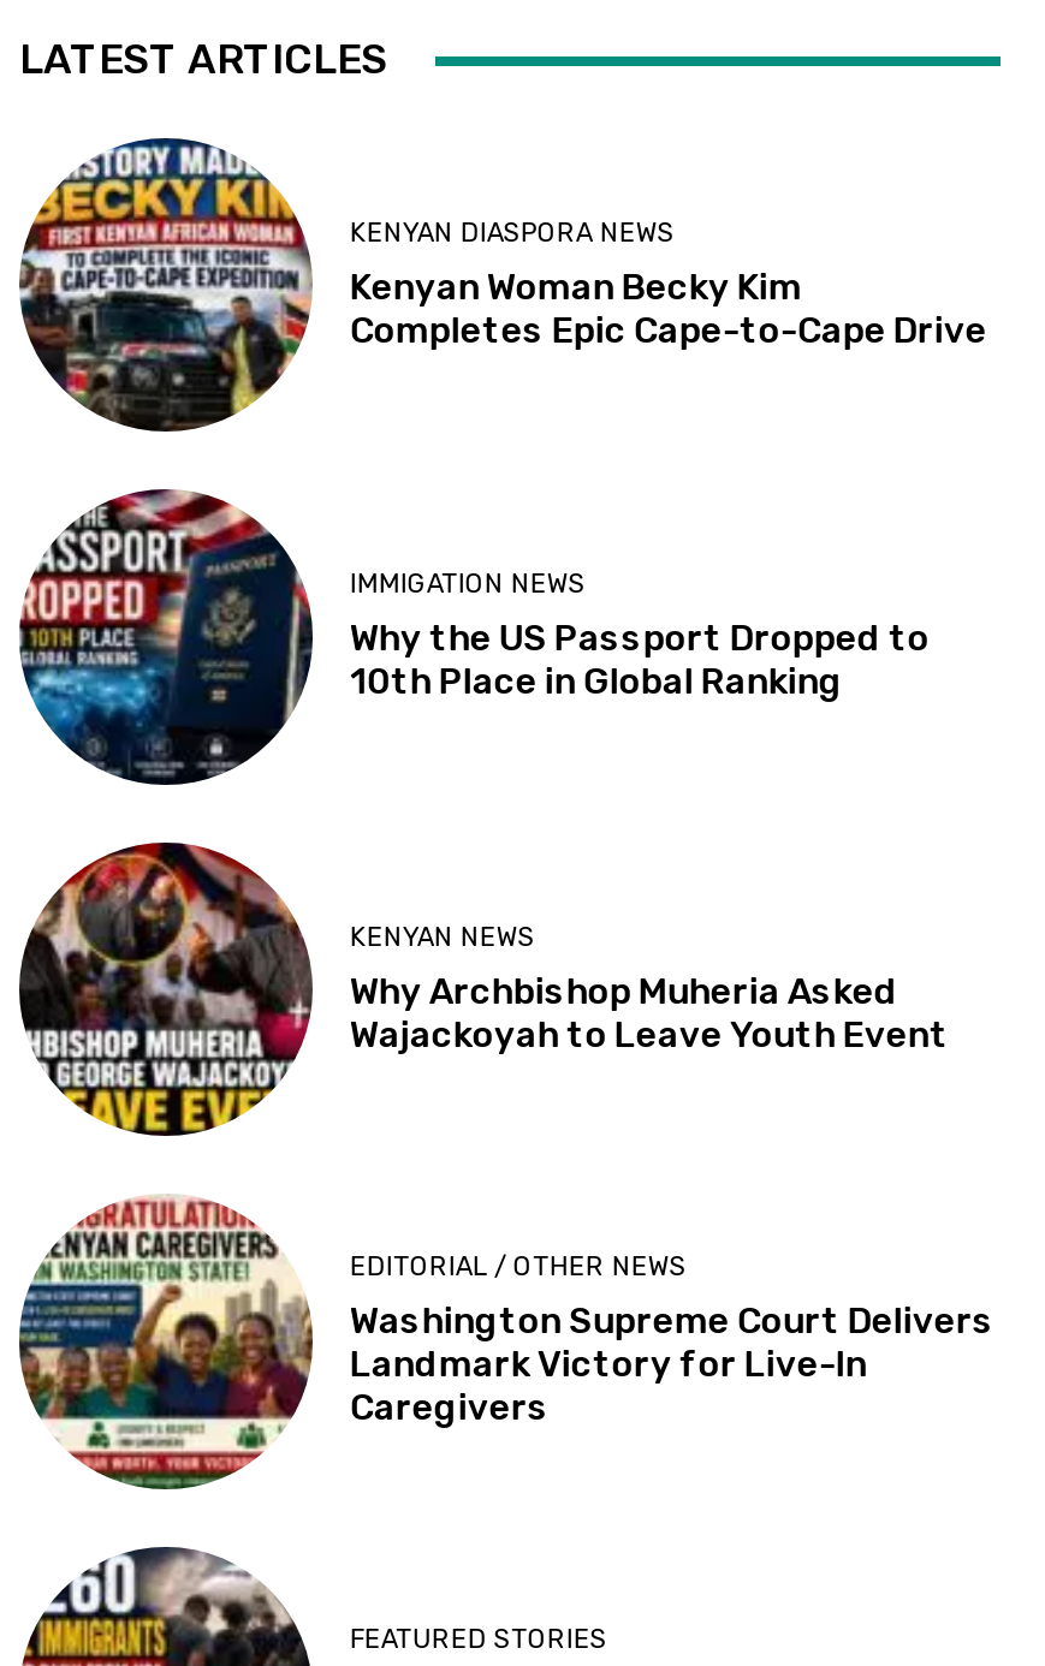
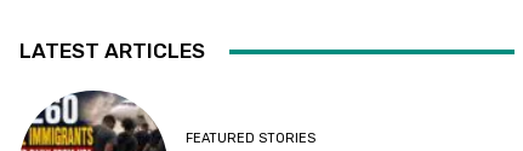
- [image]
- KENYAN DIASPORA NEWS
- Kenyan Woman Becky Kim
- Completes Epic Cape-to-Cape Drive

- [image]
- IMMIGATION NEWS
- Why the US Passport Dropped to
- 10th Place in Global Ranking

- [image]
- KENYAN NEWS
- Why Archbishop Muheria Asked
- Wajackoyah to Leave Youth Event

- [image]
- EDITORIAL / OTHER NEWS
- Washington Supreme Court Delivers
- Landmark Victory for Live-In
- Caregivers
